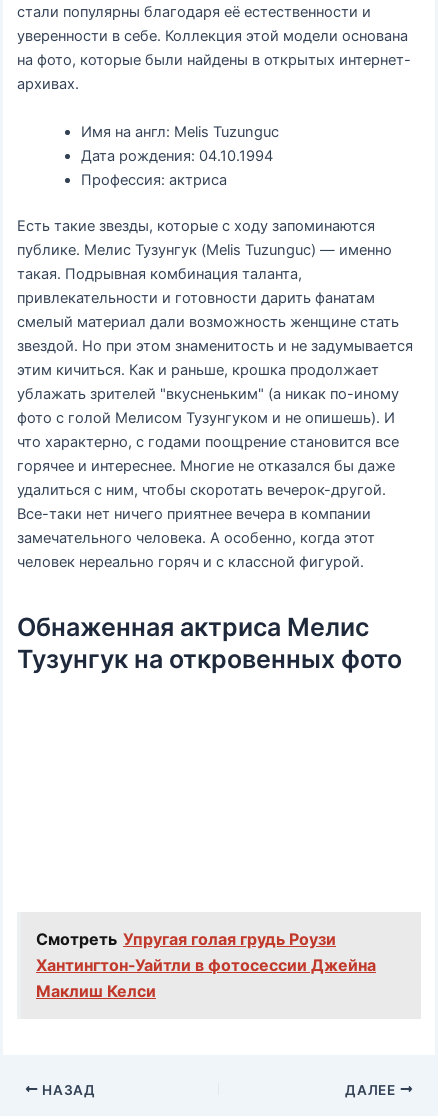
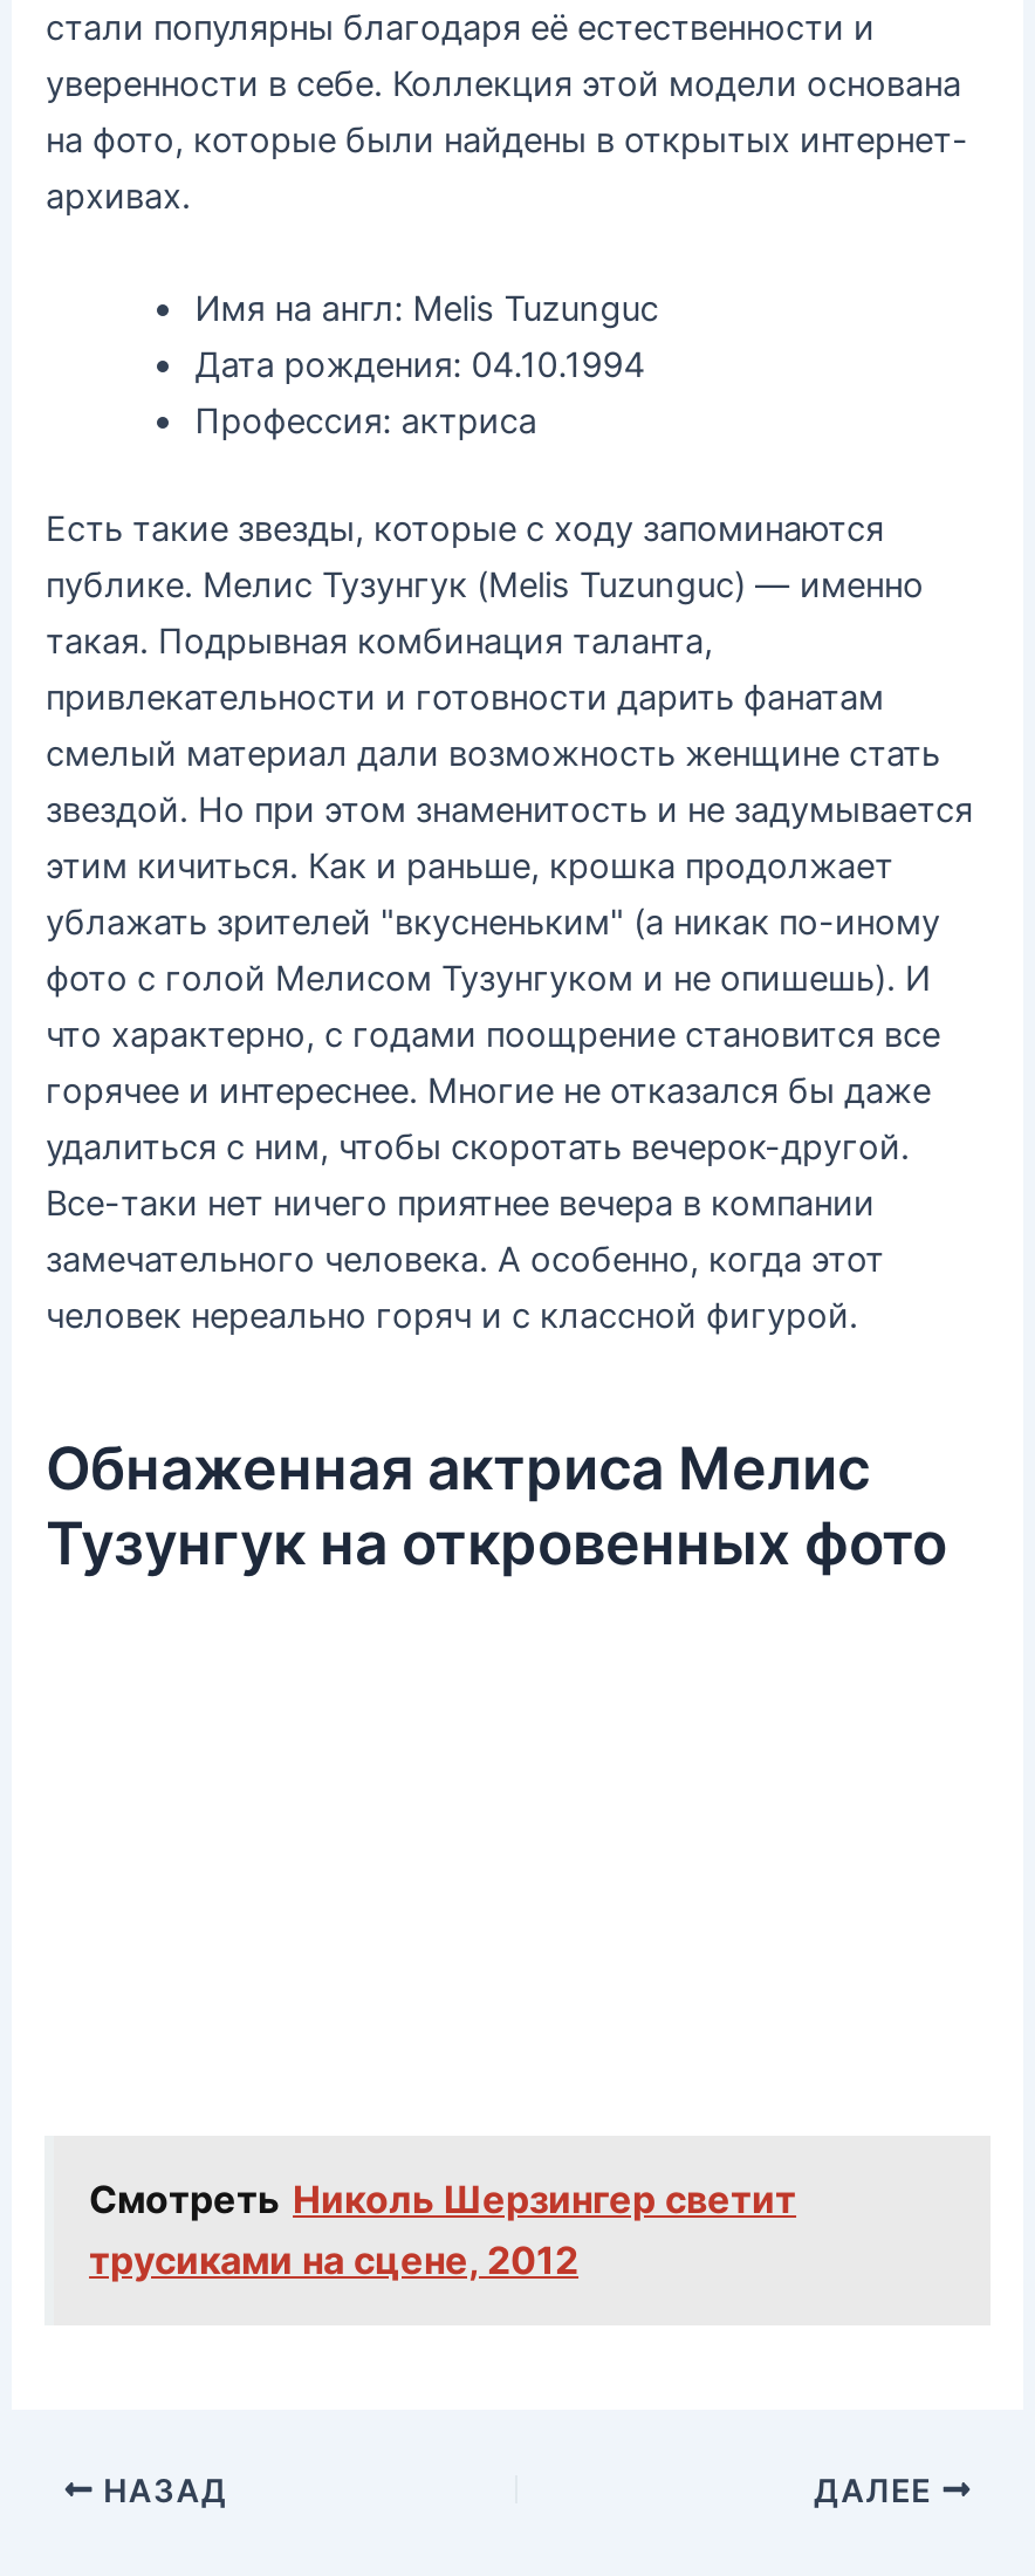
- Смотреть Упругая голая грудь Роузи
- Хантингтон-Уайтли в фотосессии Джейна
- Маклиш Келси
+ Смотреть Николь Шерзингер светит
+ трусиками на сцене, 2012
